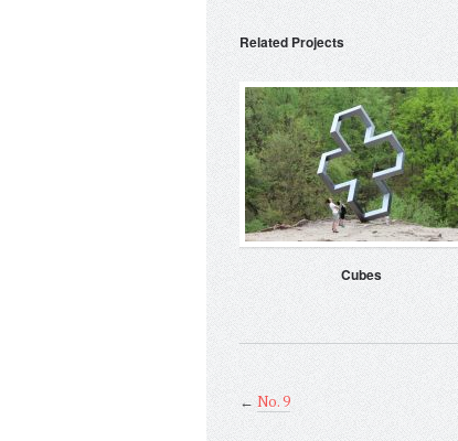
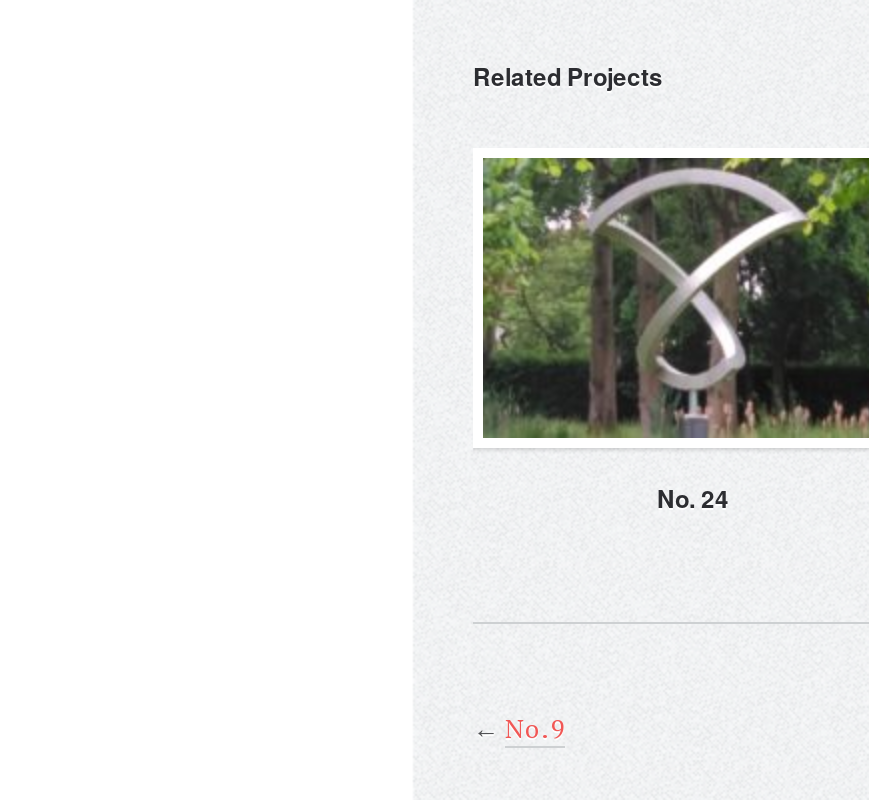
- [image]
- Cubes
+ [image]
+ No. 24
